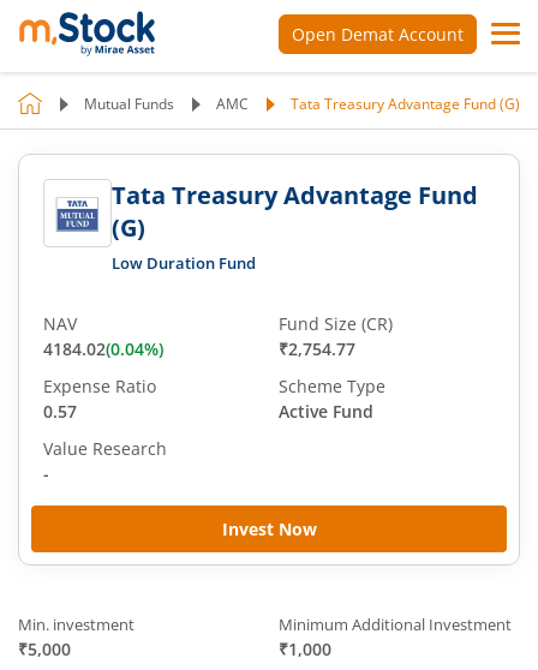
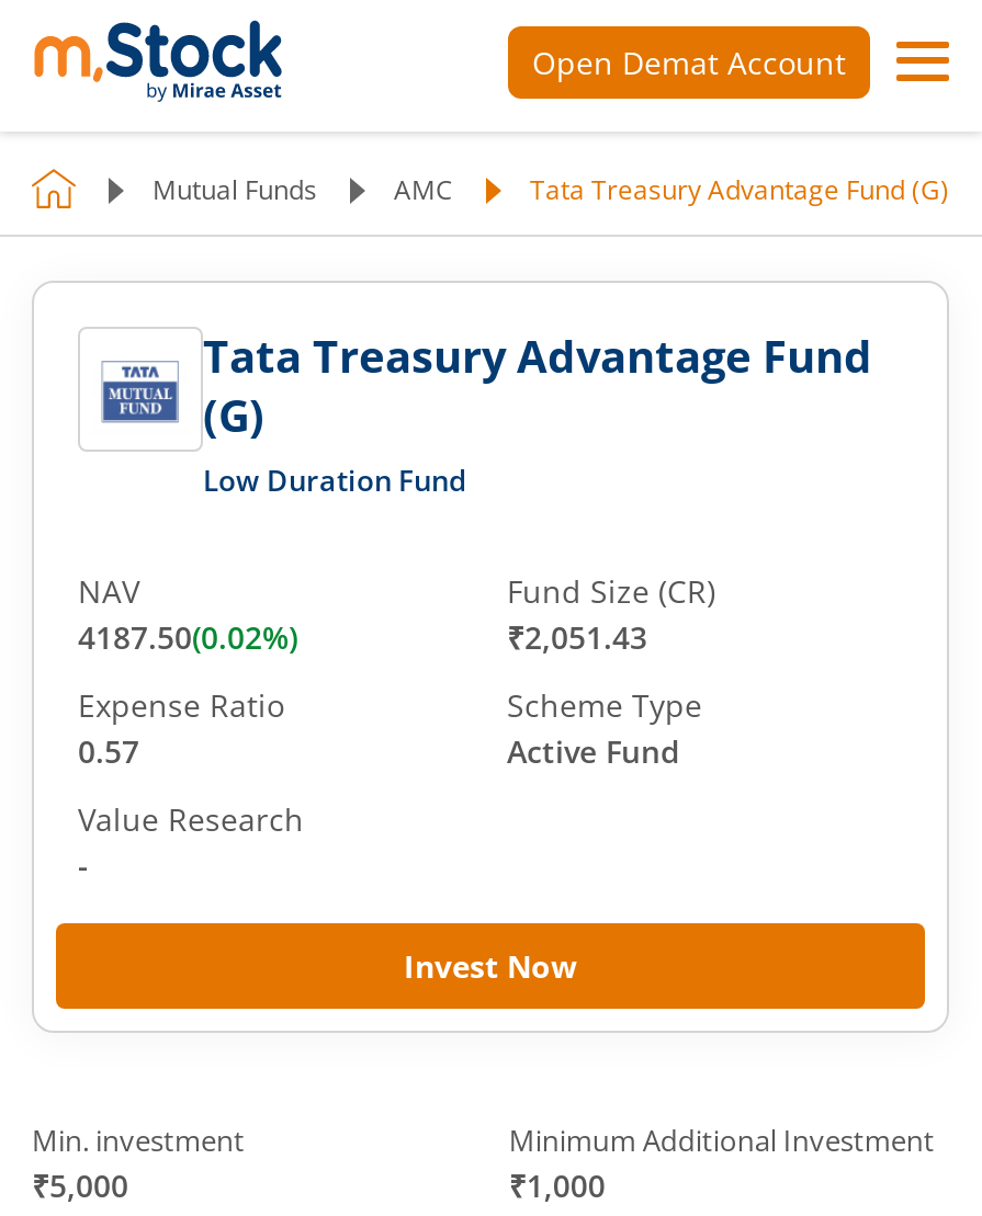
- 4184.02(0.04%)
+ 4187.50(0.02%)

- ₹2,754.77
+ ₹2,051.43
